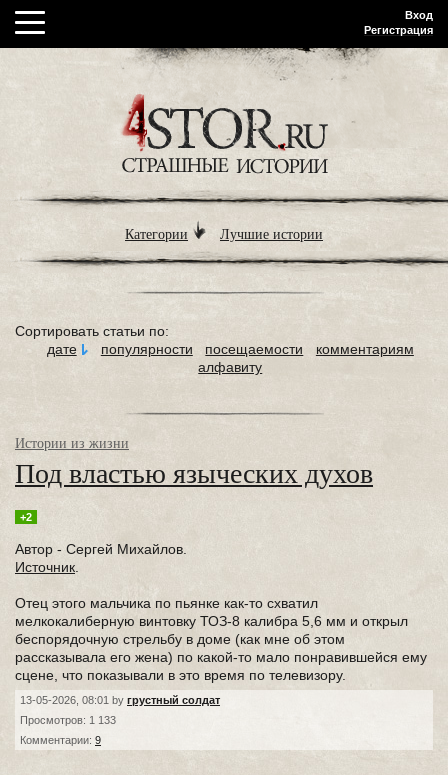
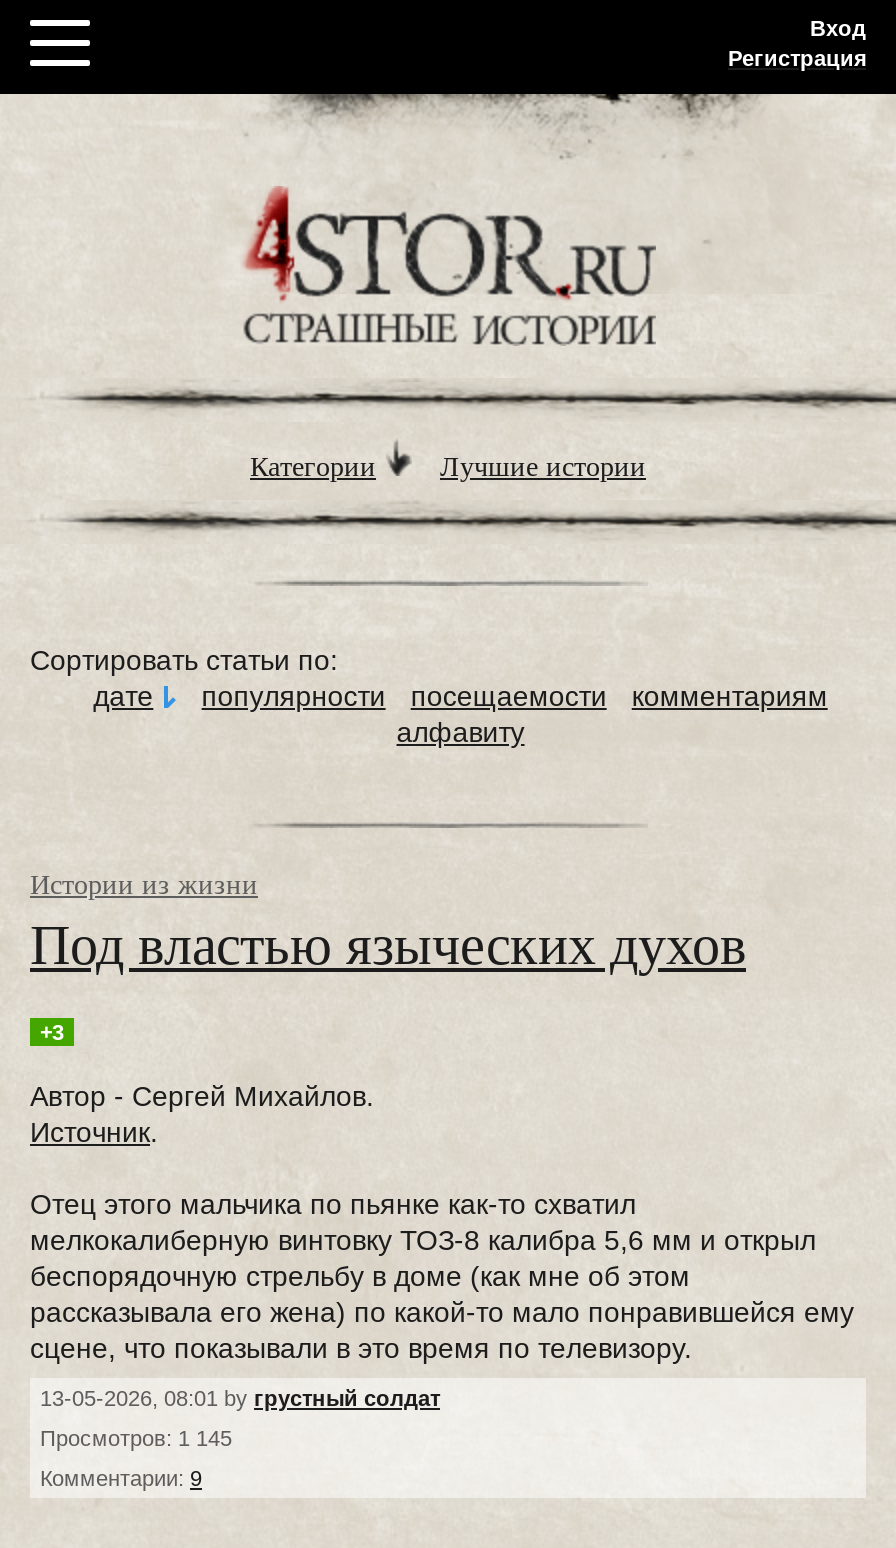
- +2
+ +3

- Просмотров: 1 133
+ Просмотров: 1 145
